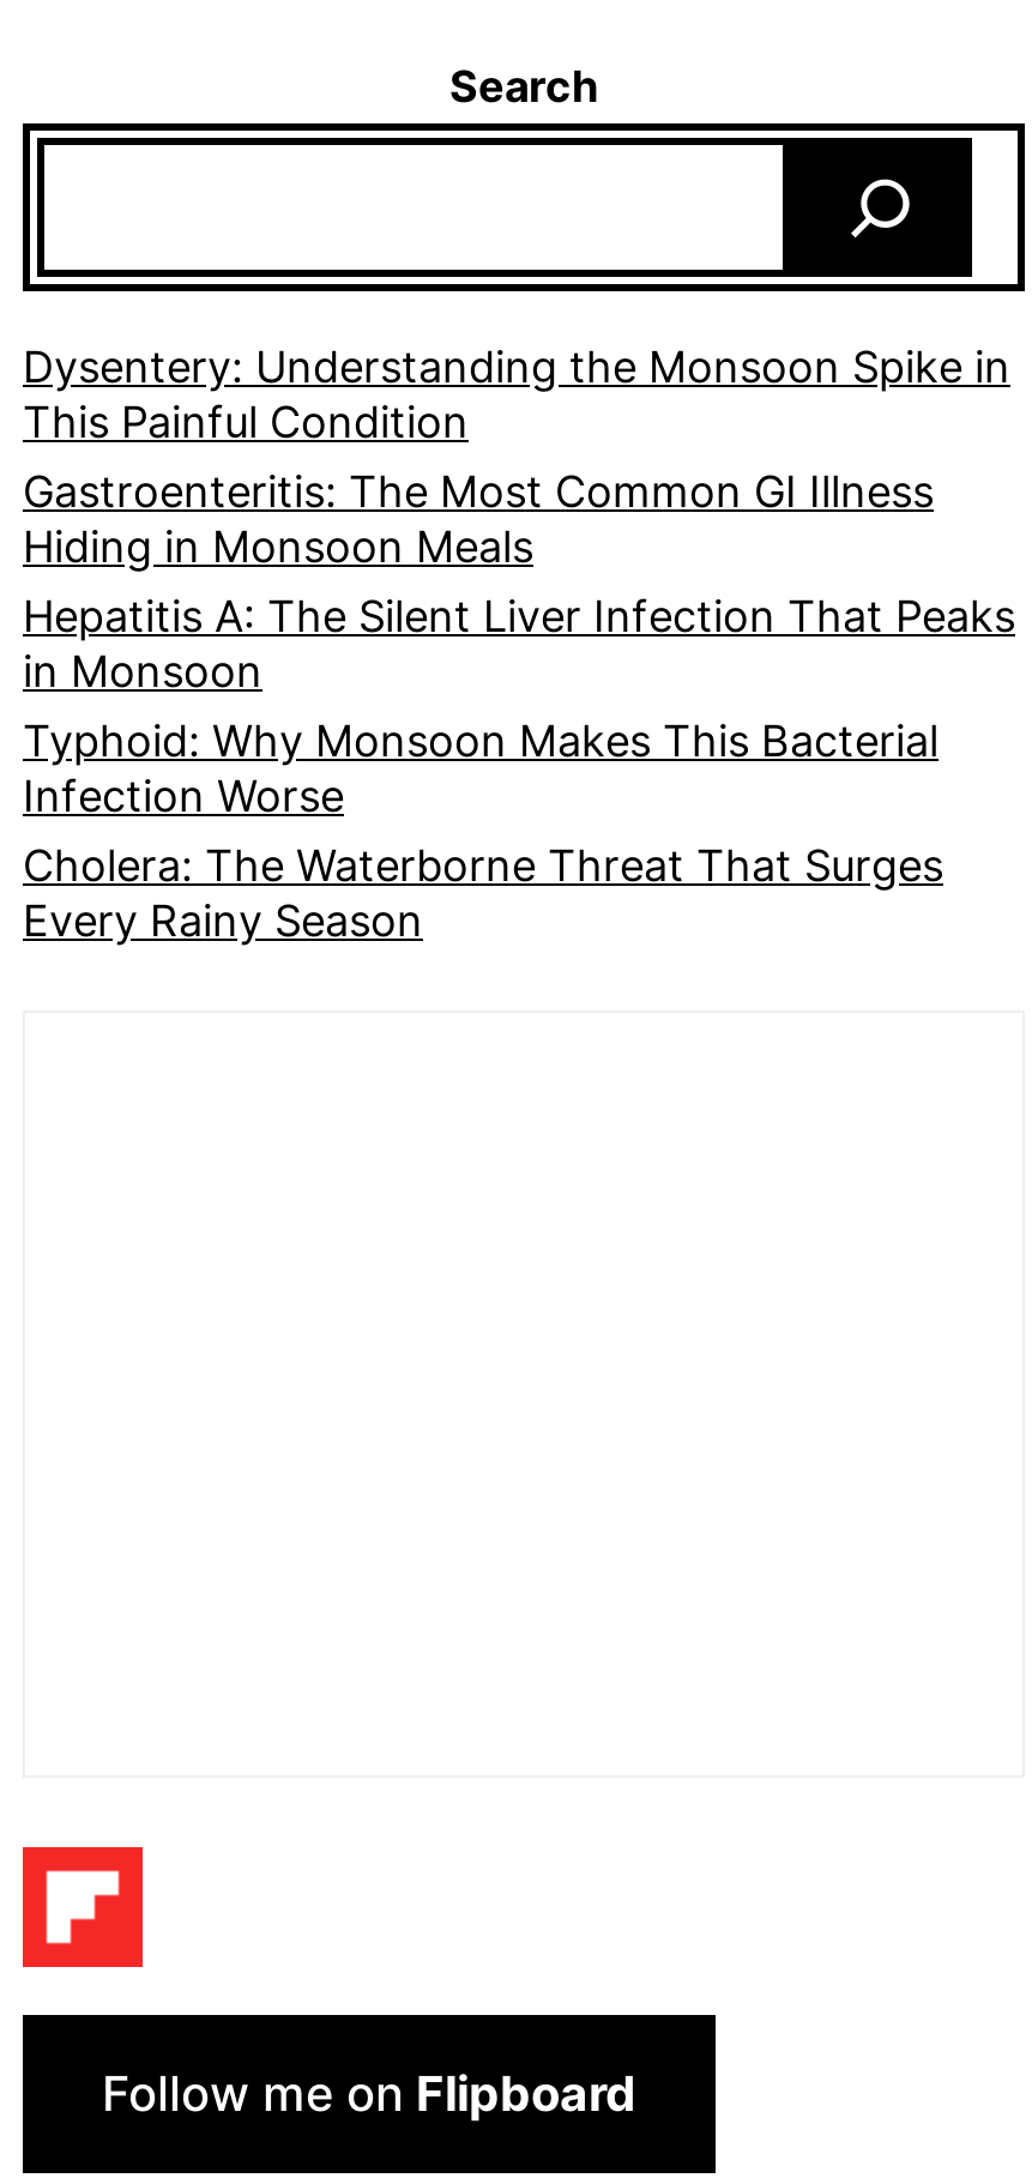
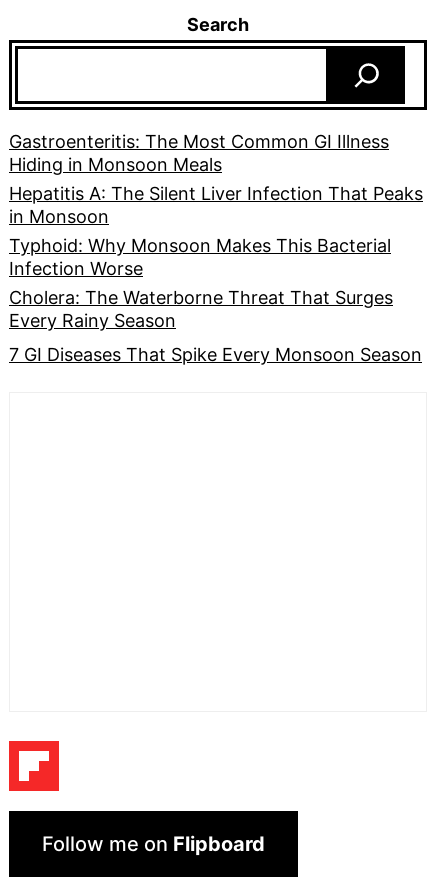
- Dysentery: Understanding the Monsoon Spike in
- This Painful Condition

moved up: Gastroenteritis: The Most Common GI Illness | Hiding in Monsoon Meals | Hepatitis A: The Silent Liver Infection That Peaks | in Monsoon | Typhoid: Why Monsoon Makes This Bacterial | Infection Worse | Cholera: The Waterborne Threat That Surges | Every Rainy Season

+ 7 GI Diseases That Spike Every Monsoon Season
